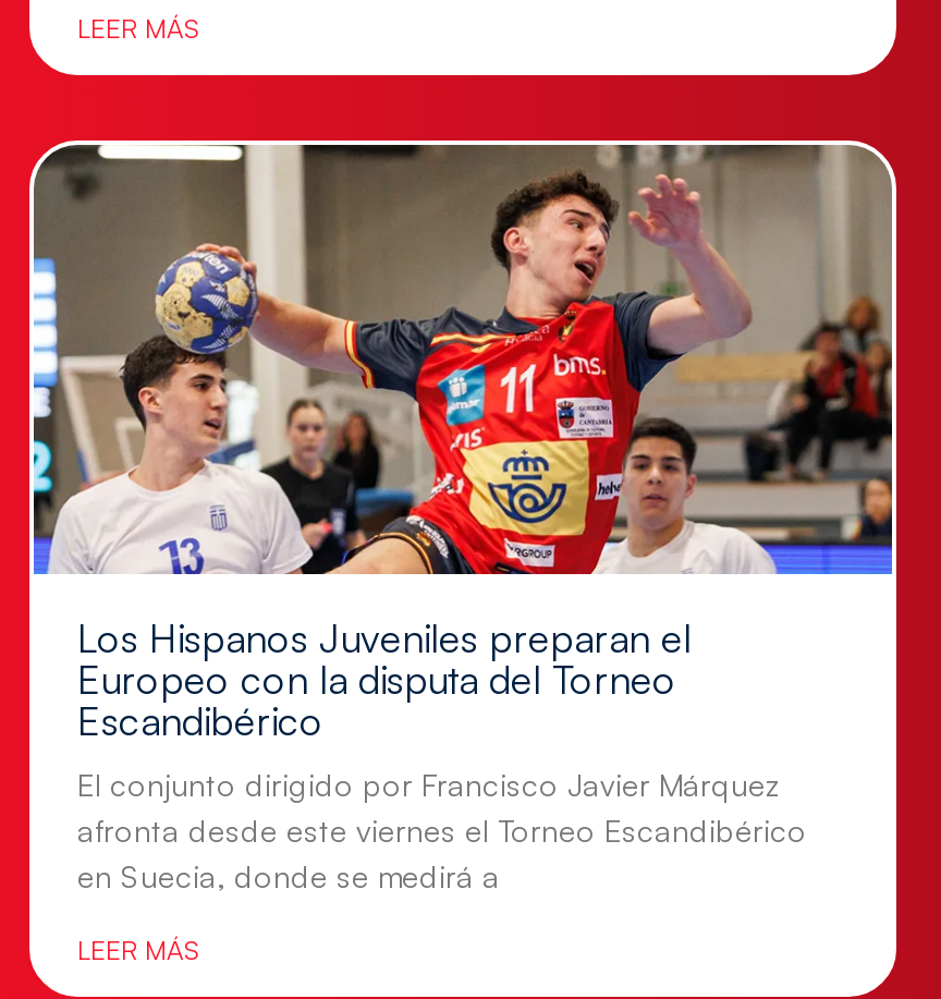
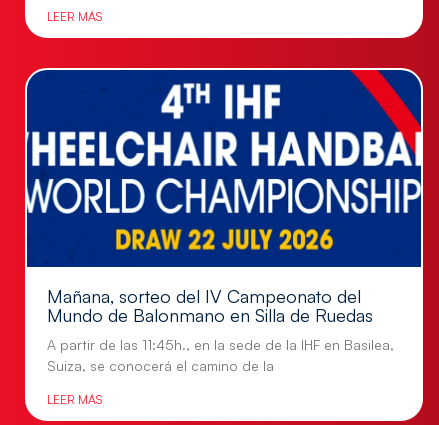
- [image]
- Los Hispanos Juveniles preparan el
- Europeo con la disputa del Torneo
- Escandibérico
+ [image]
+ Mañana, sorteo del IV Campeonato del
+ Mundo de Balonmano en Silla de Ruedas

- El conjunto dirigido por Francisco Javier Márquez
- afronta desde este viernes el Torneo Escandibérico
- en Suecia, donde se medirá a
+ A partir de las 11:45h., en la sede de la IHF en Basilea,
+ Suiza, se conocerá el camino de la
